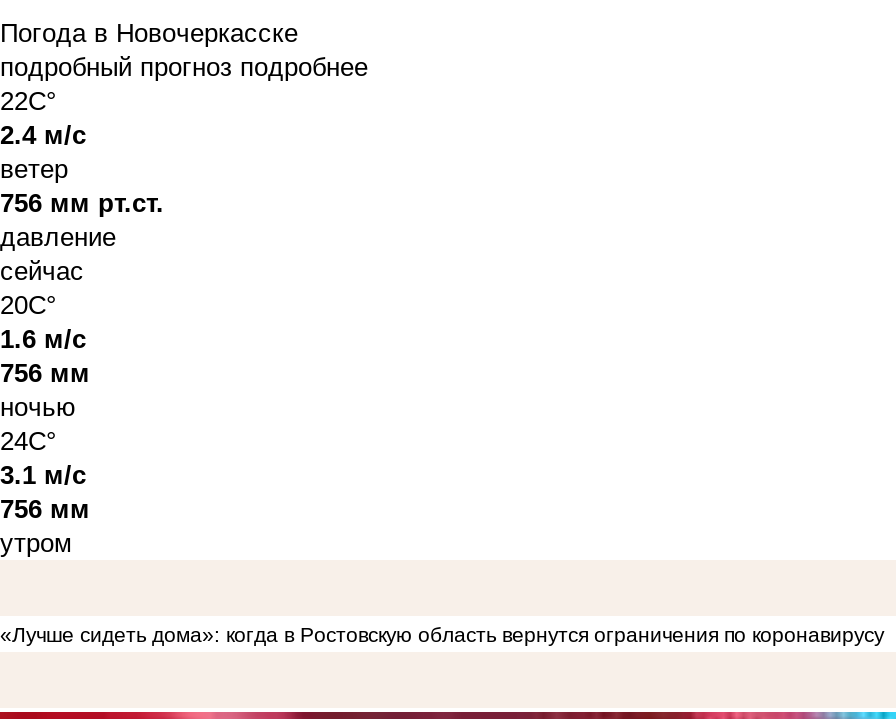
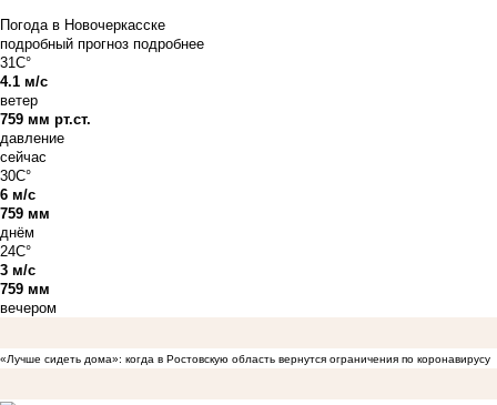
- 22C°
- 2.4 м/с
+ 31C°
+ 4.1 м/с

- 756 мм рт.ст.
+ 759 мм рт.ст.

- 20C°
- 1.6 м/с
- 756 мм
- ночью
+ 30C°
+ 6 м/с
+ 759 мм
+ днём

- 3.1 м/с
- 756 мм
- утром
+ 3 м/с
+ 759 мм
+ вечером
